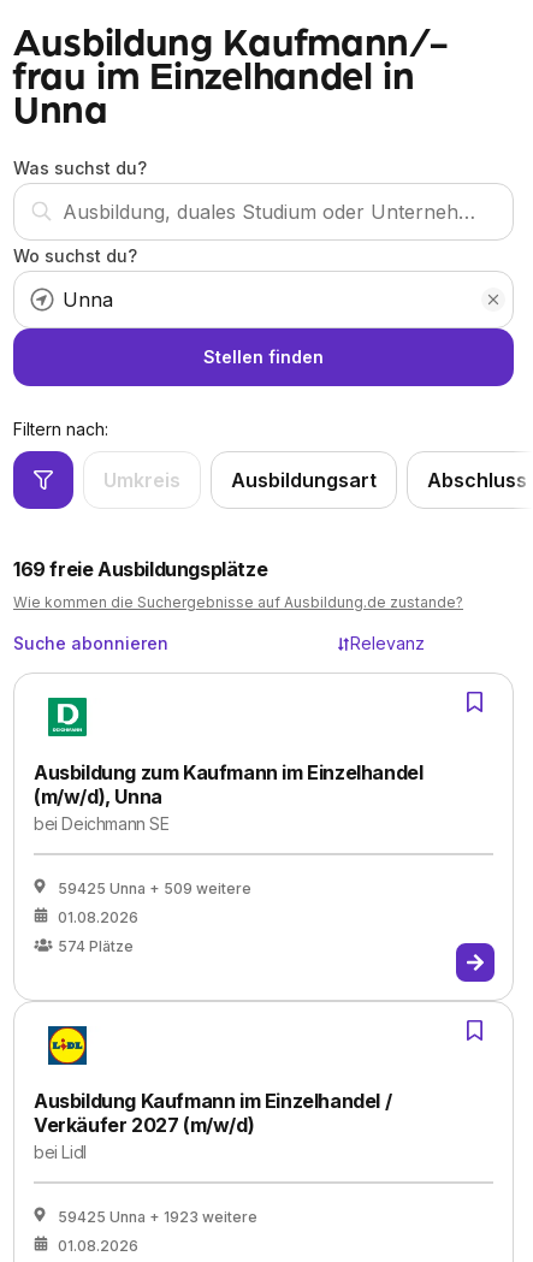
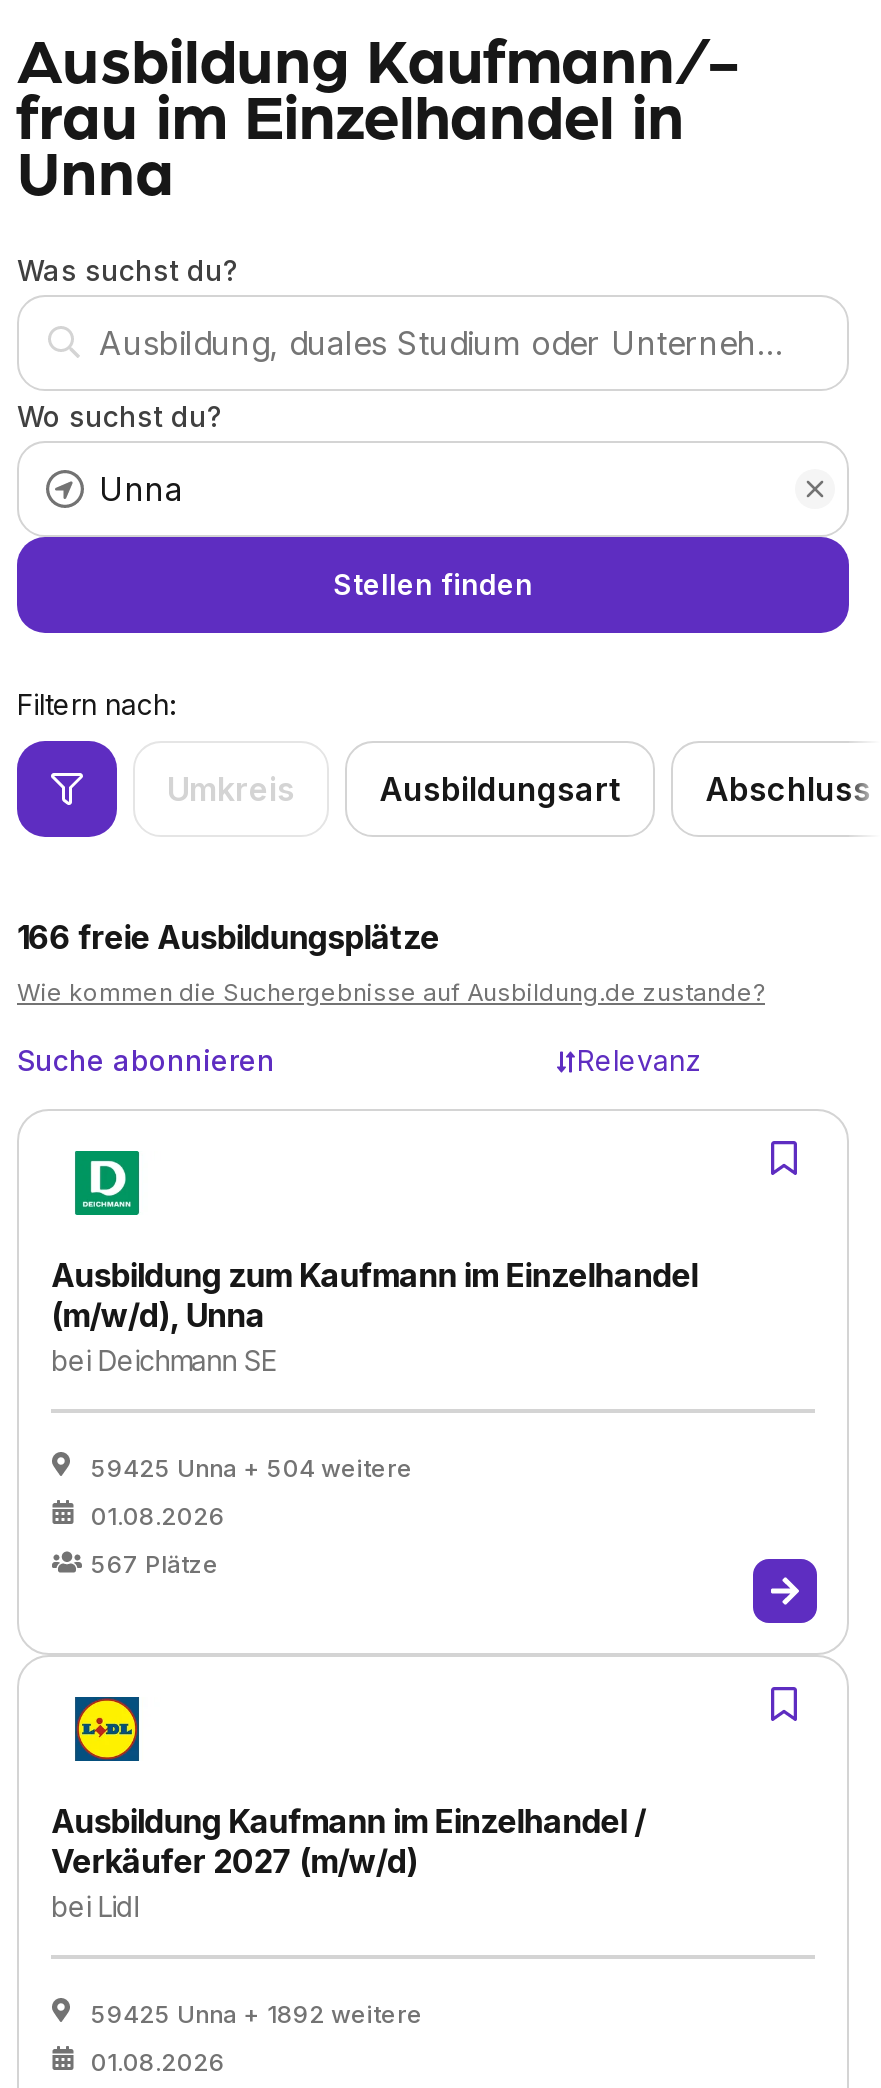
- 169 freie Ausbildungsplätze
+ 166 freie Ausbildungsplätze

- 59425 Unna + 509 weitere
+ 59425 Unna + 504 weitere

- 574 Plätze
+ 567 Plätze

- 59425 Unna + 1923 weitere
+ 59425 Unna + 1892 weitere
